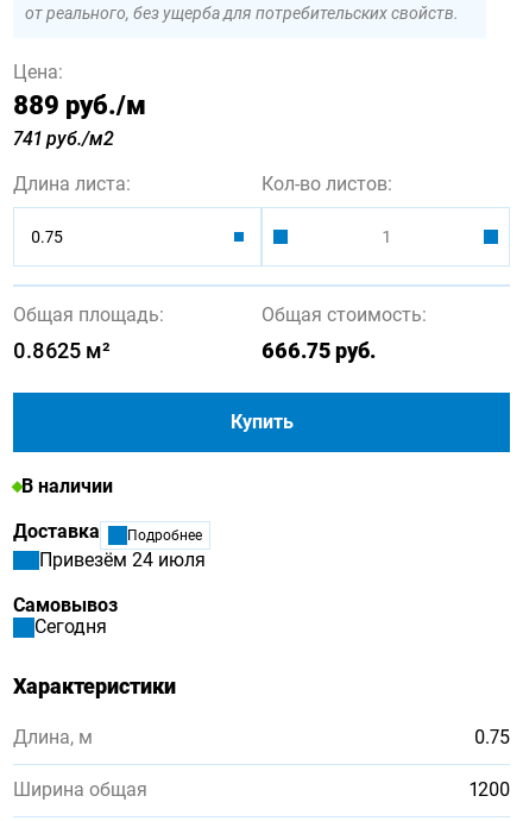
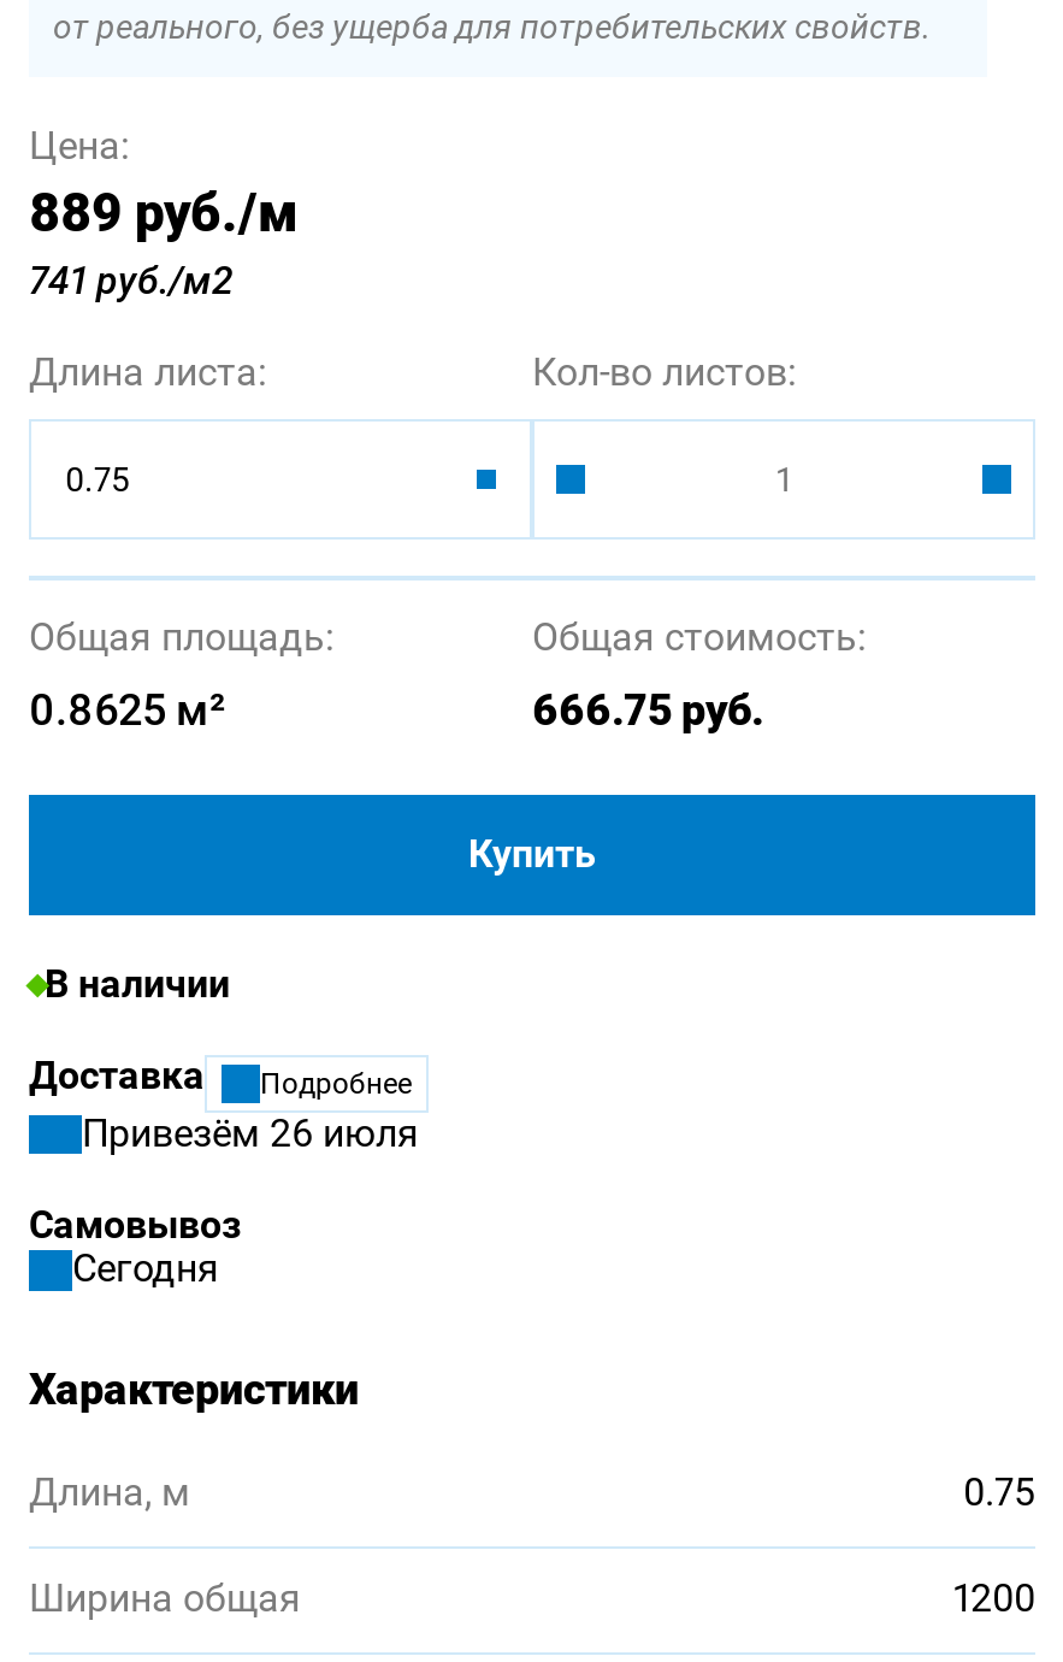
- Привезём 24 июля
+ Привезём 26 июля
